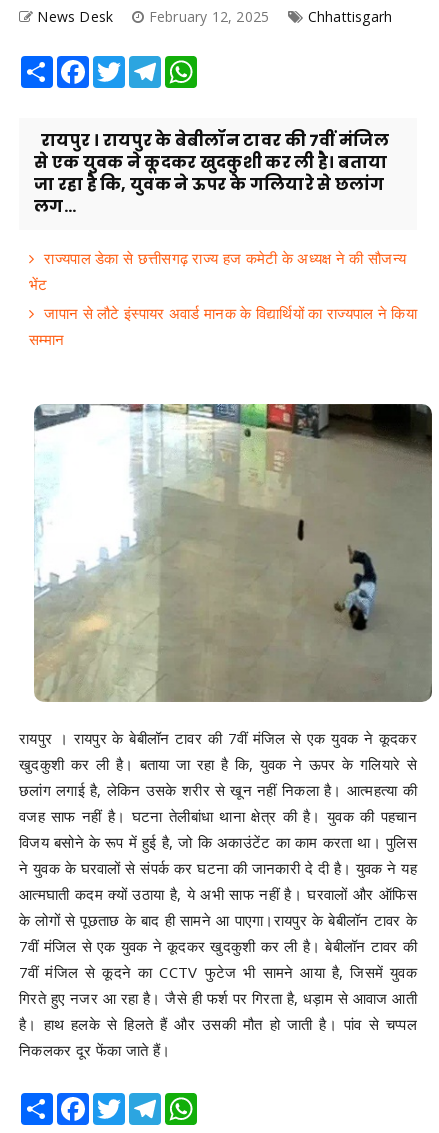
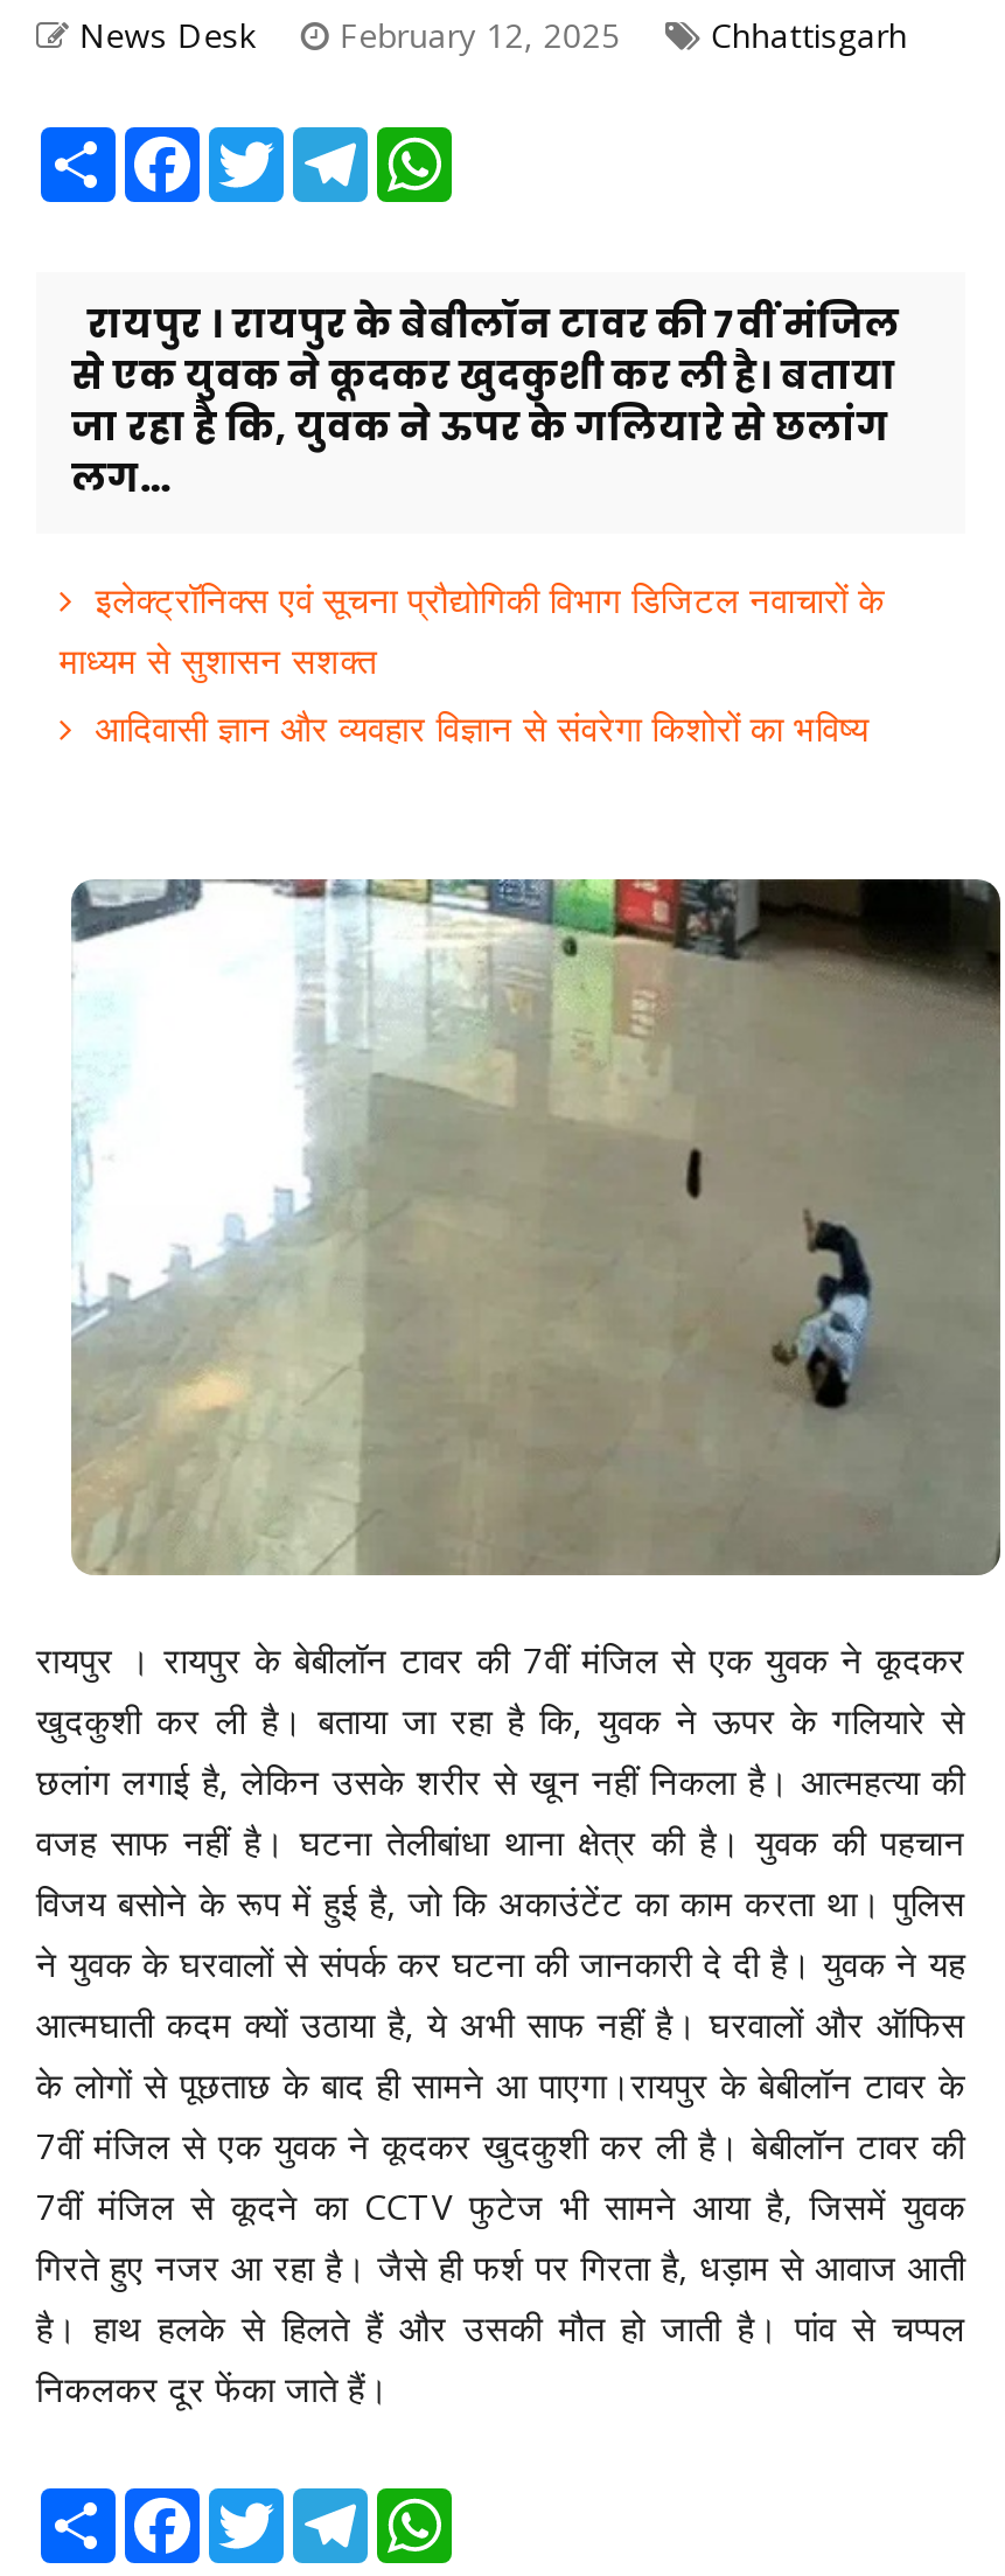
- राज्यपाल डेका से छत्तीसगढ़ राज्य हज कमेटी के अध्यक्ष ने की सौजन्य
- भेंट
- जापान से लौटे इंस्पायर अवार्ड मानक के विद्यार्थियों का राज्यपाल ने किया
- सम्मान
+ इलेक्ट्रॉनिक्स एवं सूचना प्रौद्योगिकी विभाग डिजिटल नवाचारों के
+ माध्यम से सुशासन सशक्त
+ आदिवासी ज्ञान और व्यवहार विज्ञान से संवरेगा किशोरों का भविष्य
